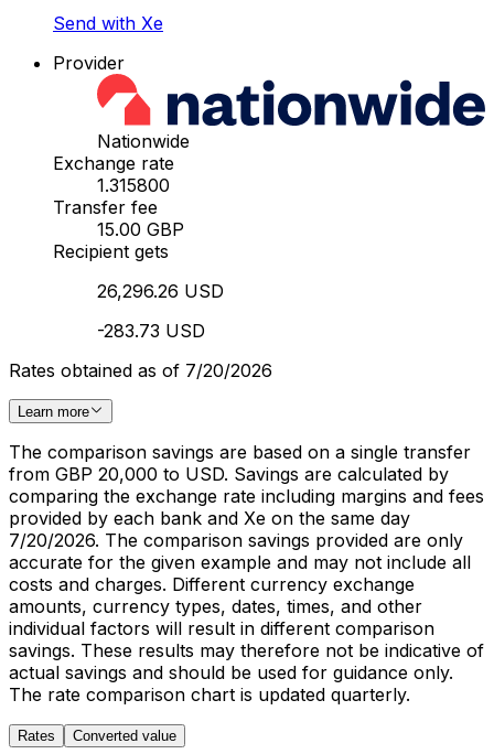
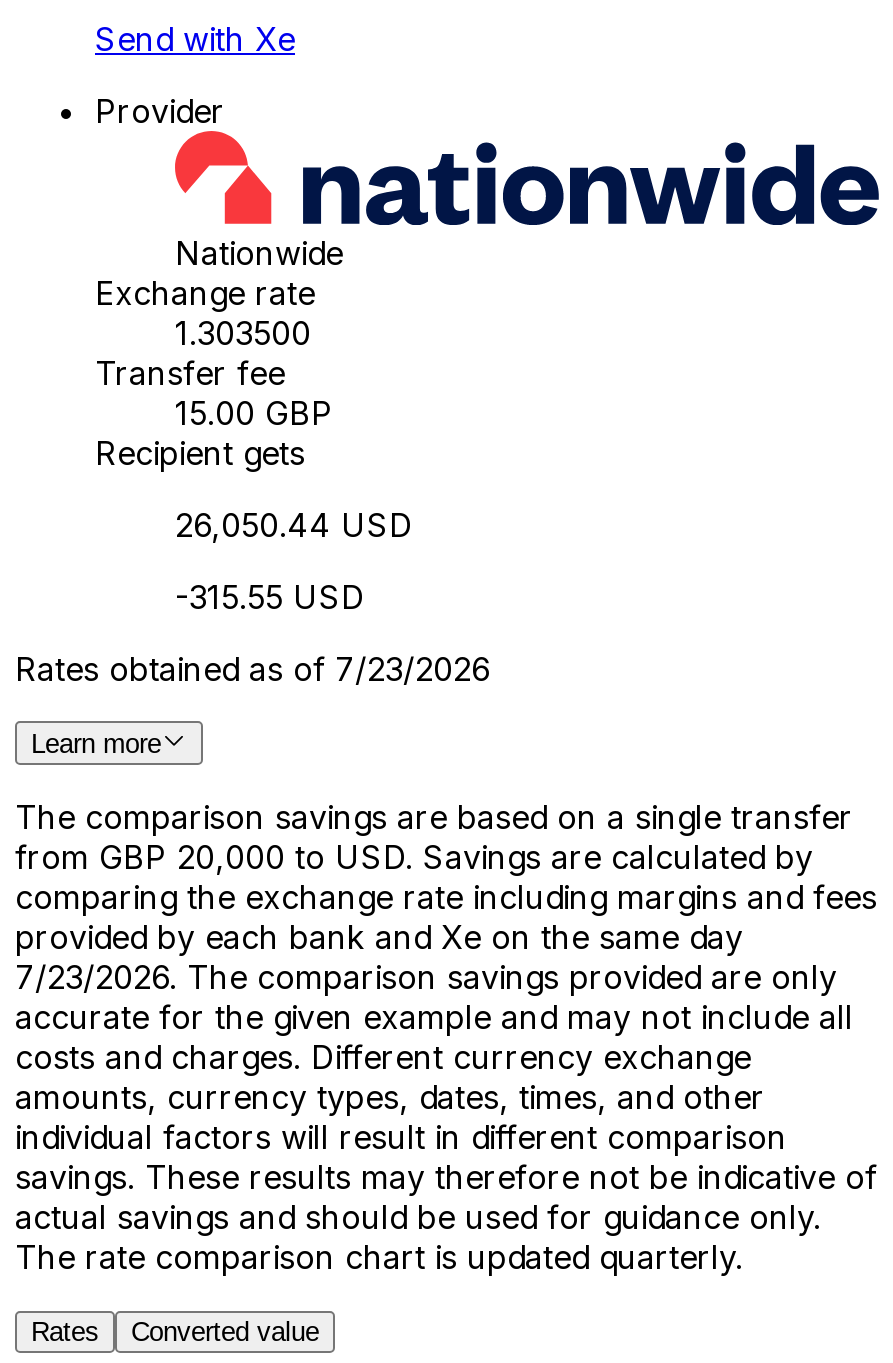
- 1.315800
+ 1.303500

- 26,296.26 USD
+ 26,050.44 USD

- -283.73 USD
+ -315.55 USD

- Rates obtained as of 7/20/2026
+ Rates obtained as of 7/23/2026

- 7/20/2026. The comparison savings provided are only
+ 7/23/2026. The comparison savings provided are only
